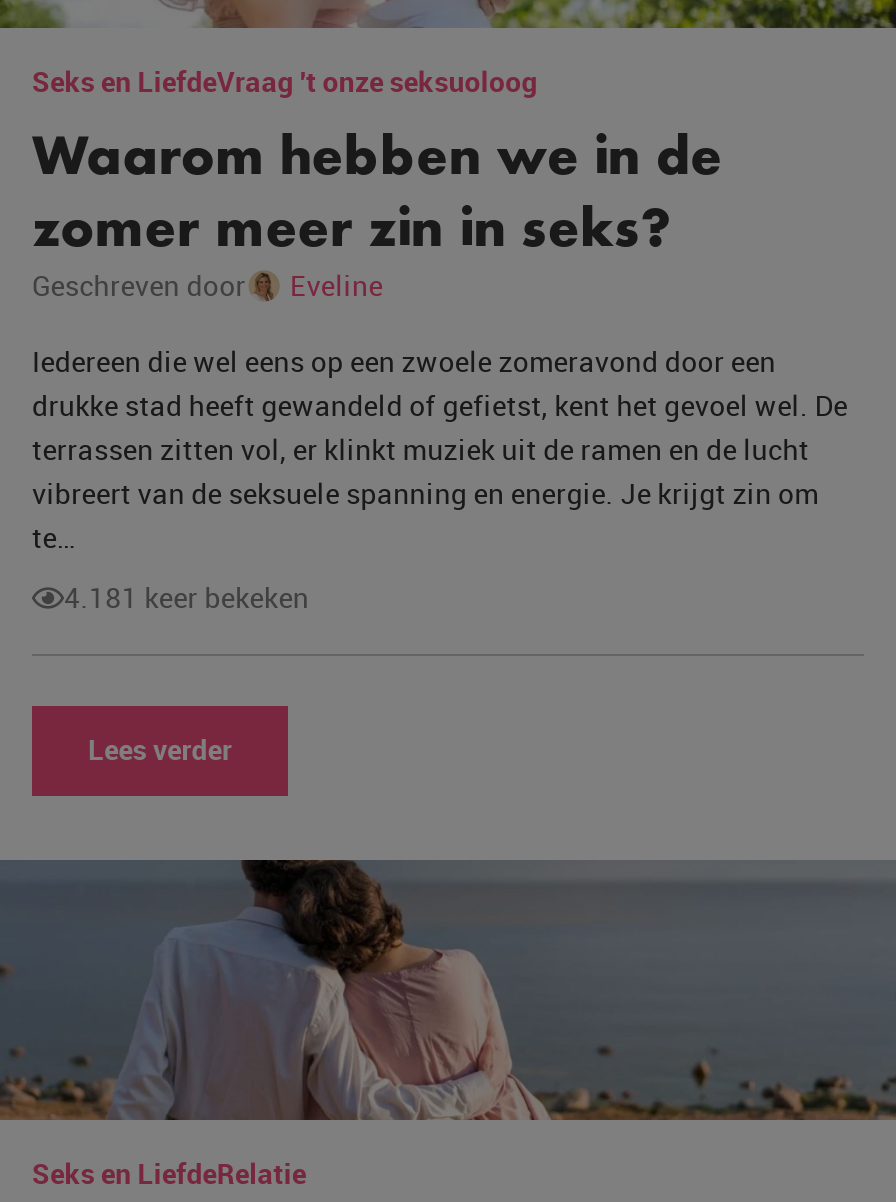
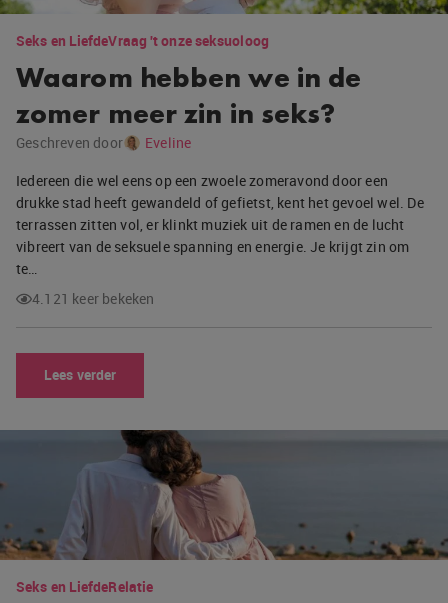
- 4.181 keer bekeken
+ 4.121 keer bekeken
